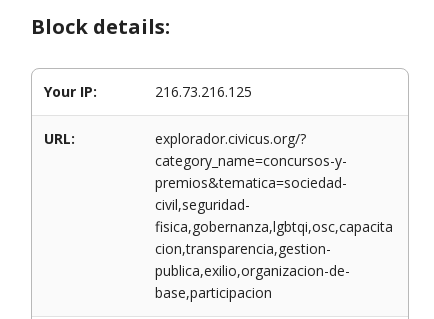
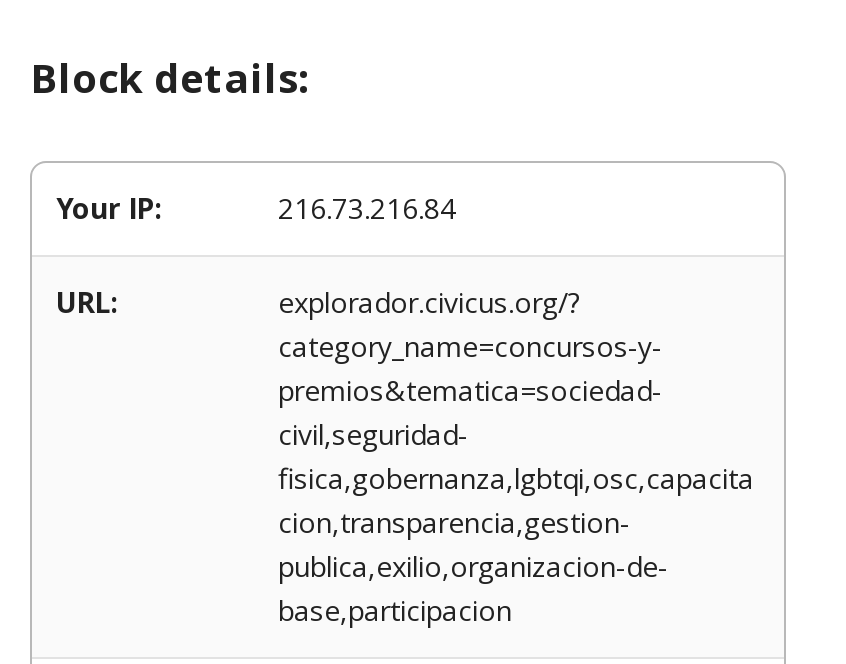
- 216.73.216.125
+ 216.73.216.84
